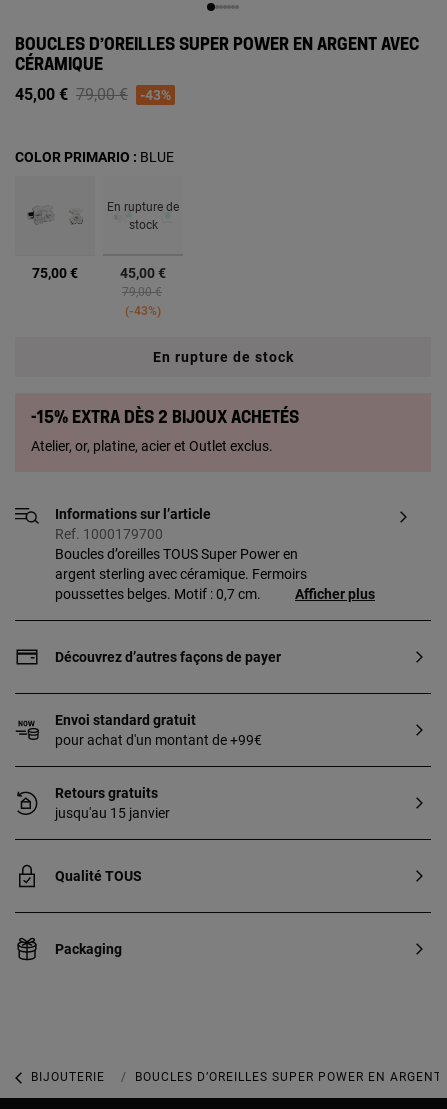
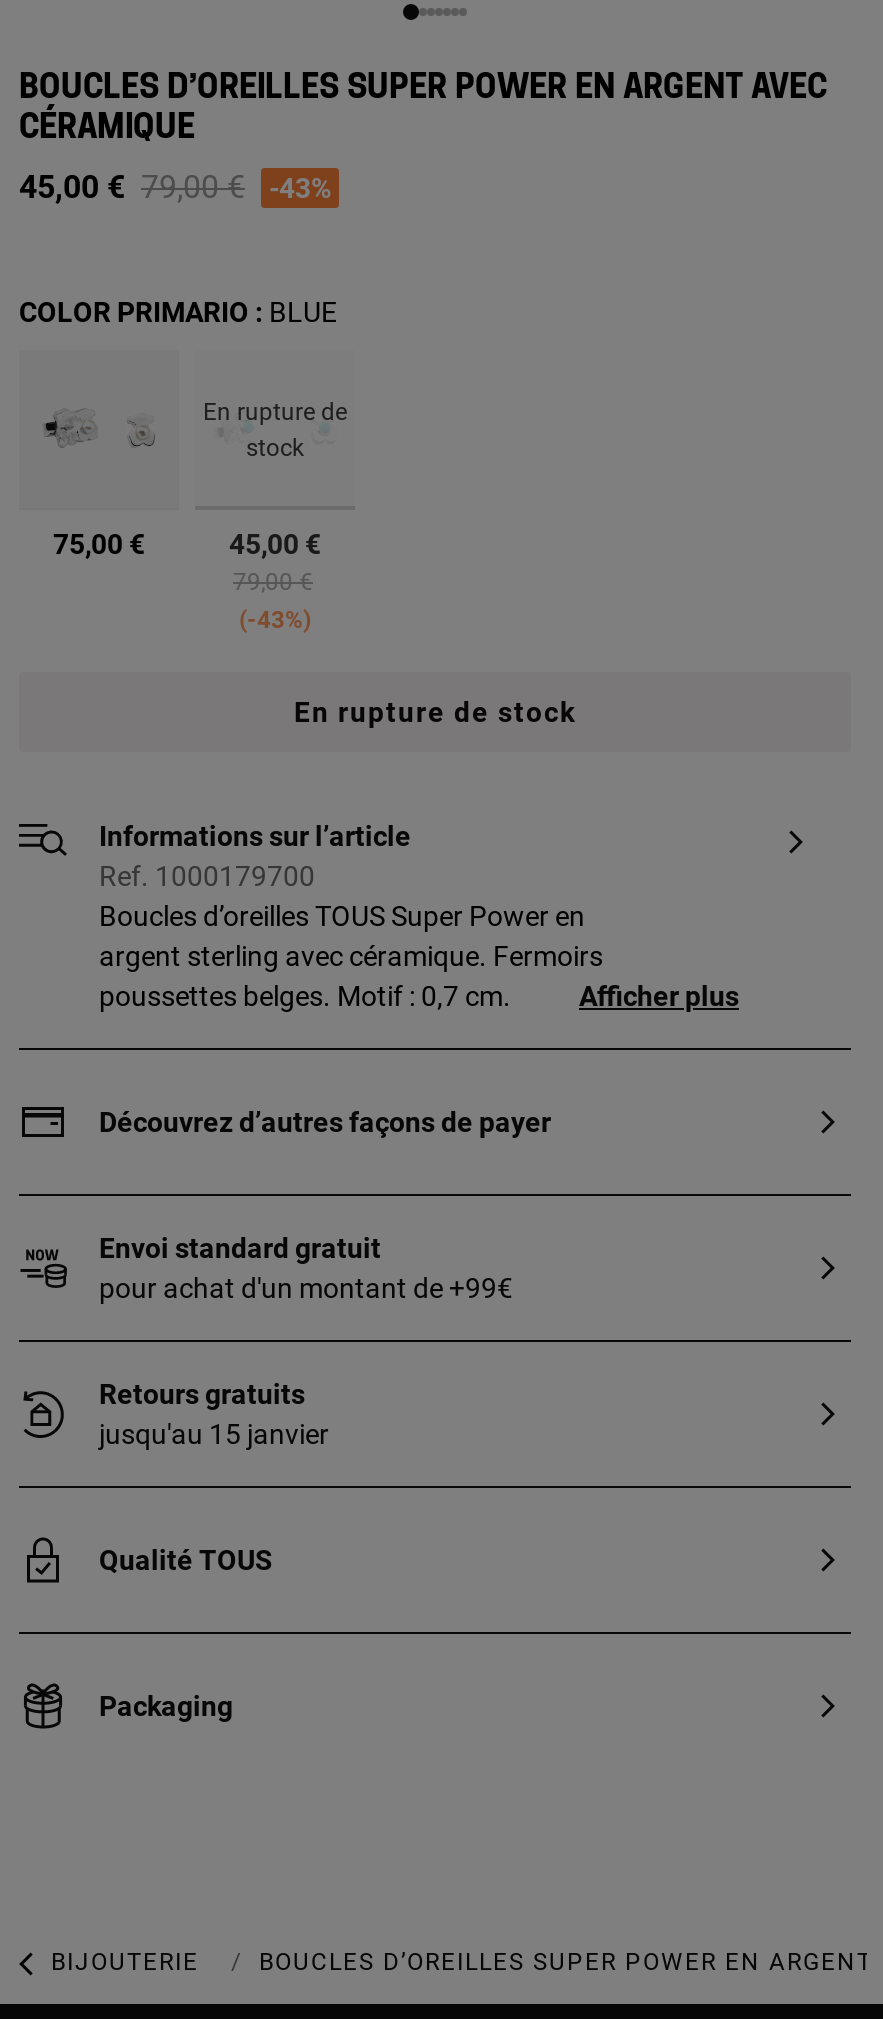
- -15% extra dès 2 bijoux achetés
- Atelier, or, platine, acier et Outlet exclus.
